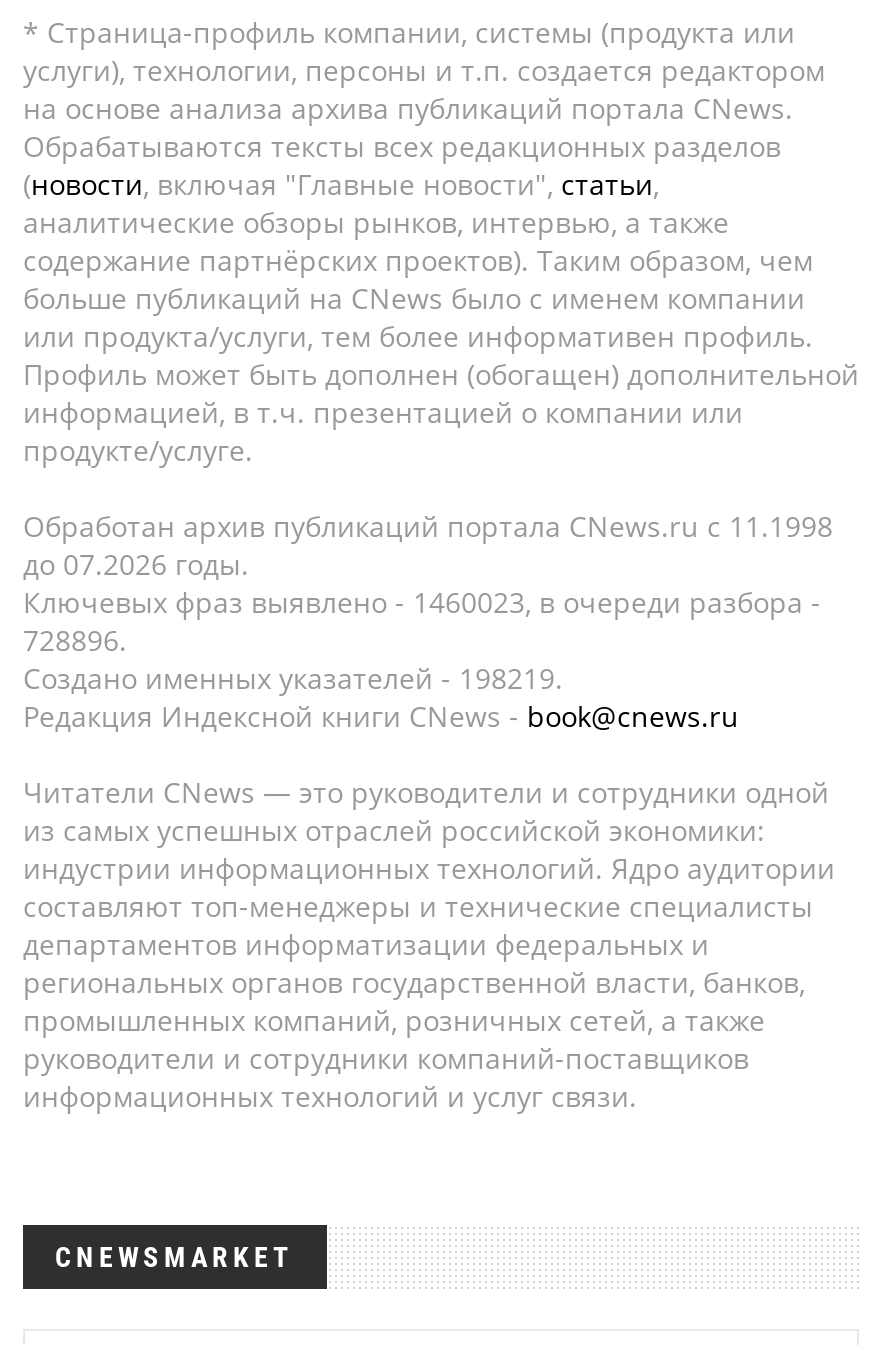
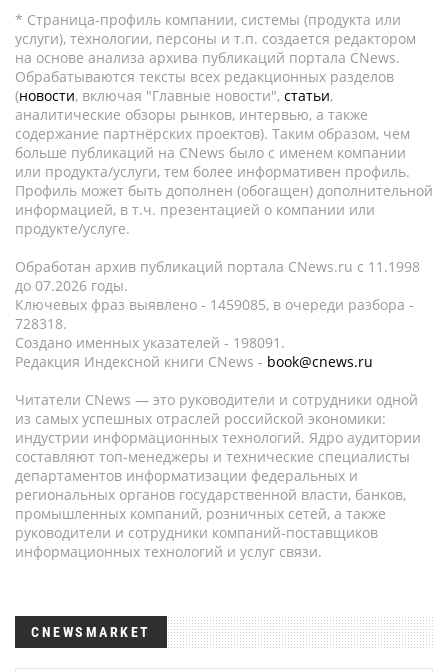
- Ключевых фраз выявлено - 1460023, в очереди разбора -
+ Ключевых фраз выявлено - 1459085, в очереди разбора -

- 728896.
+ 728318.

- Создано именных указателей - 198219.
+ Создано именных указателей - 198091.
